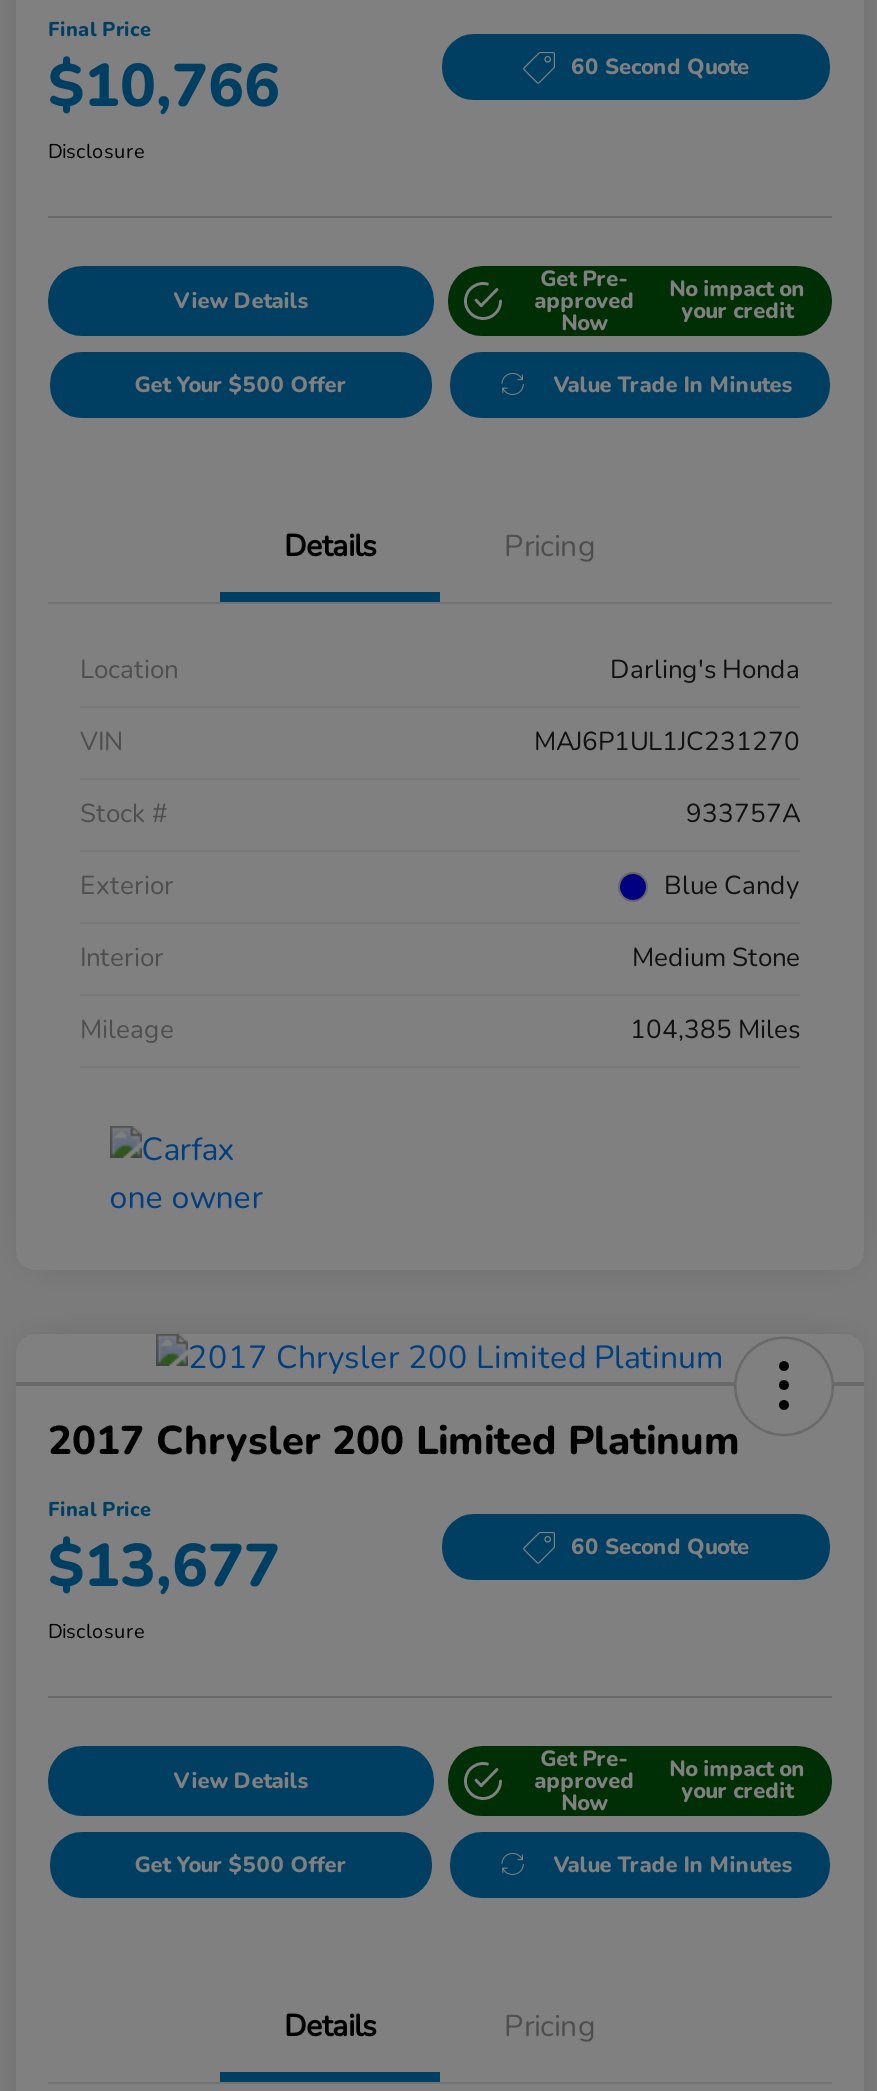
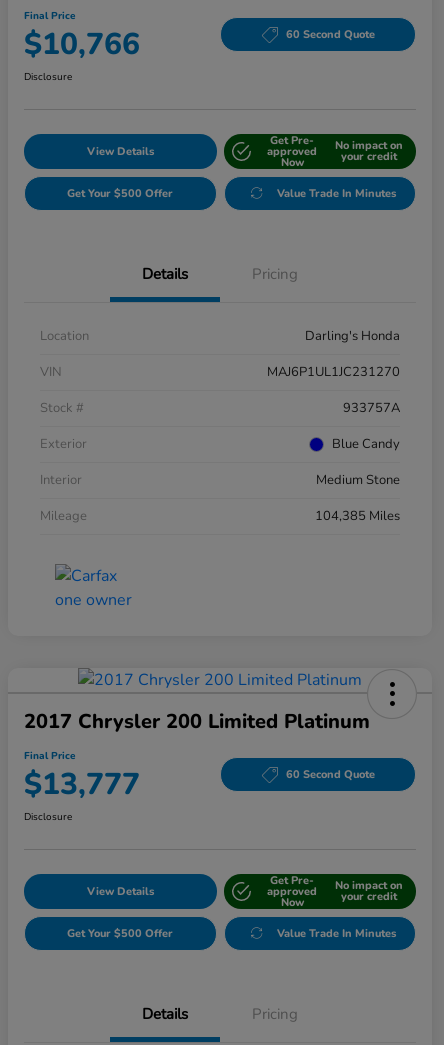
- $13,677
+ $13,777
